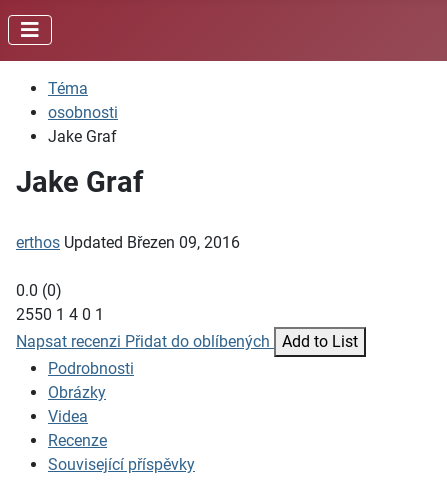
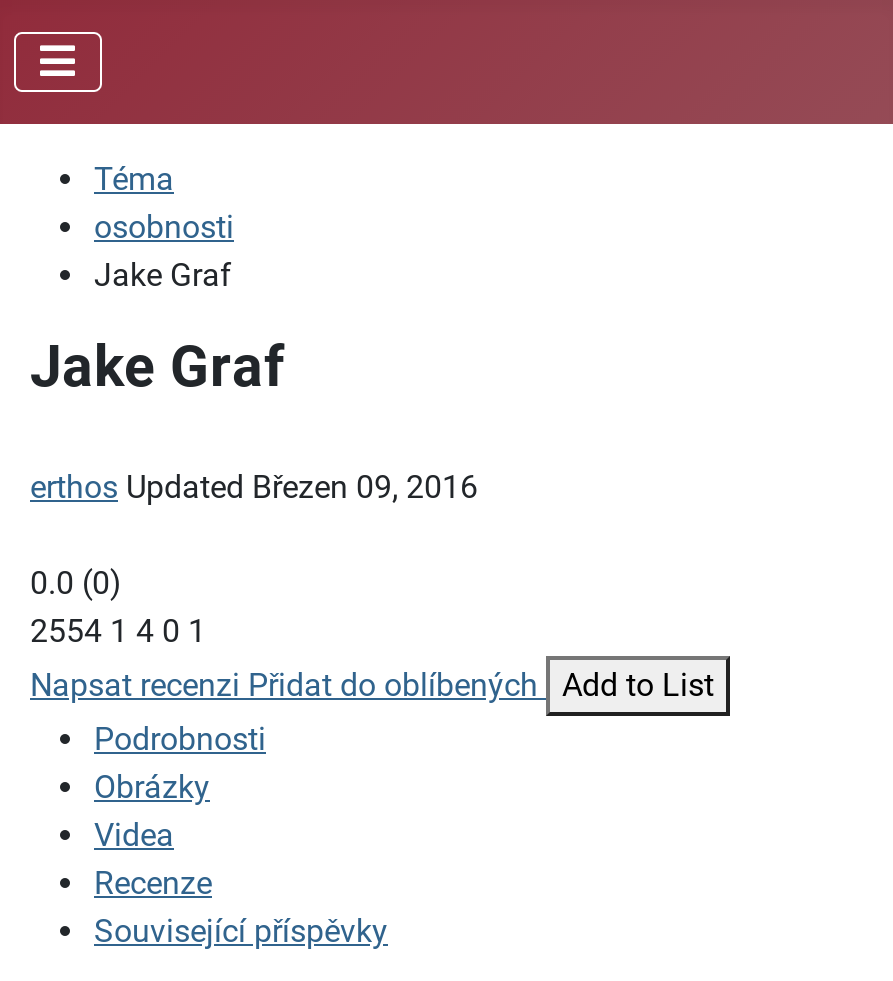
- 2550 1 4 0 1
+ 2554 1 4 0 1
